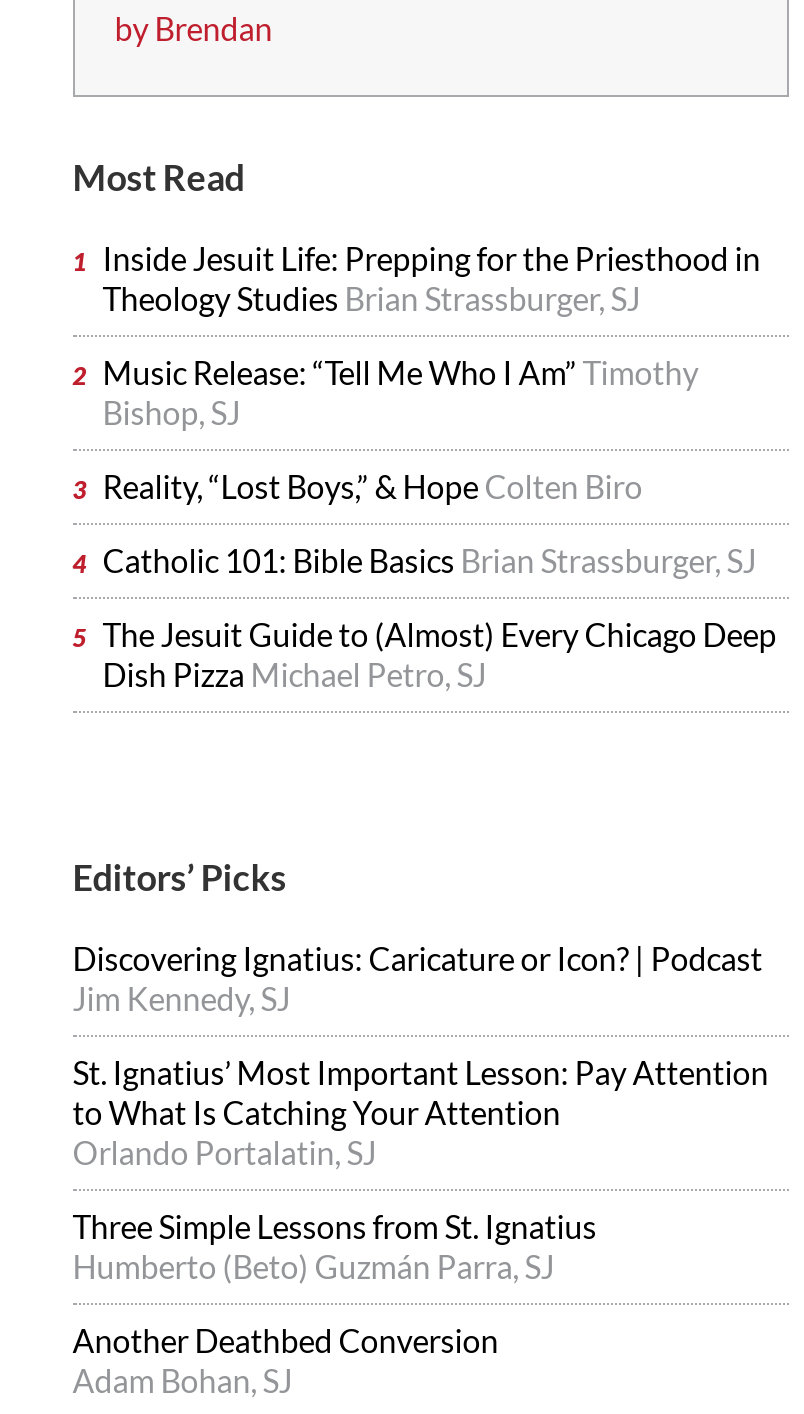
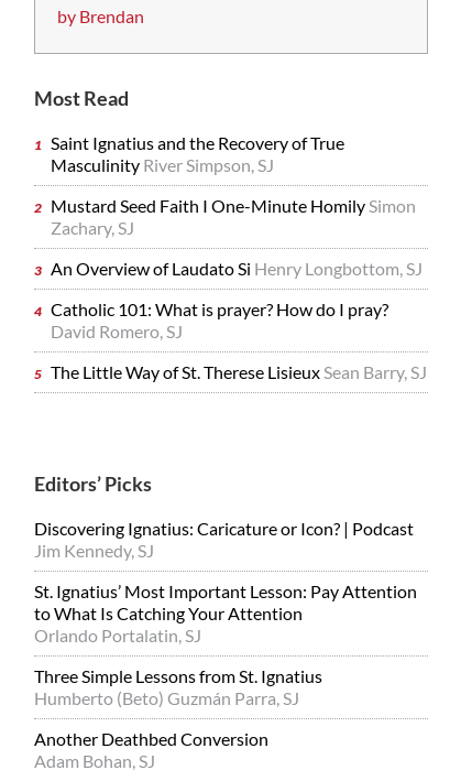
- Inside Jesuit Life: Prepping for the Priesthood in
- Theology Studies Brian Strassburger, SJ
+ Saint Ignatius and the Recovery of True
+ Masculinity River Simpson, SJ

- Music Release: “Tell Me Who I Am” Timothy
- Bishop, SJ
+ Mustard Seed Faith I One-Minute Homily Simon
+ Zachary, SJ

- Reality, “Lost Boys,” & Hope Colten Biro
+ An Overview of Laudato Si Henry Longbottom, SJ

- Catholic 101: Bible Basics Brian Strassburger, SJ
+ Catholic 101: What is prayer? How do I pray?
+ David Romero, SJ

- The Jesuit Guide to (Almost) Every Chicago Deep
- Dish Pizza Michael Petro, SJ
+ The Little Way of St. Therese Lisieux Sean Barry, SJ
